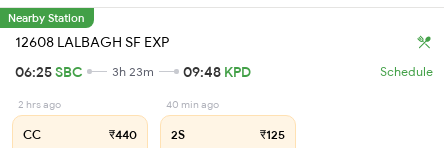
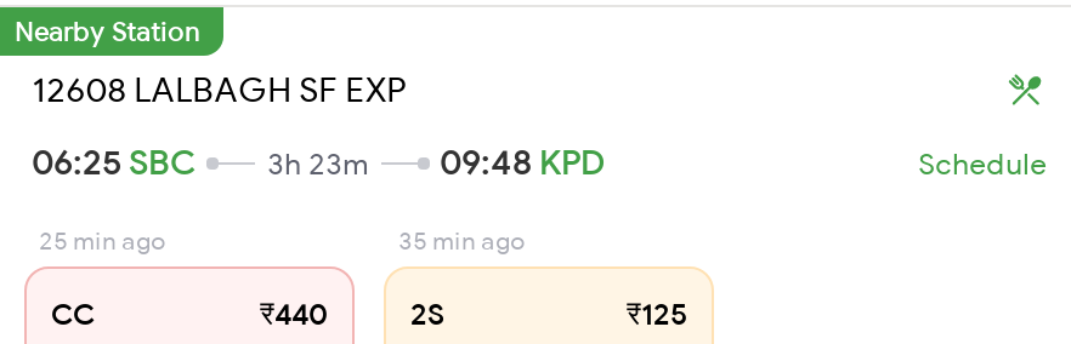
- 2 hrs ago
+ 25 min ago

- 40 min ago
+ 35 min ago
